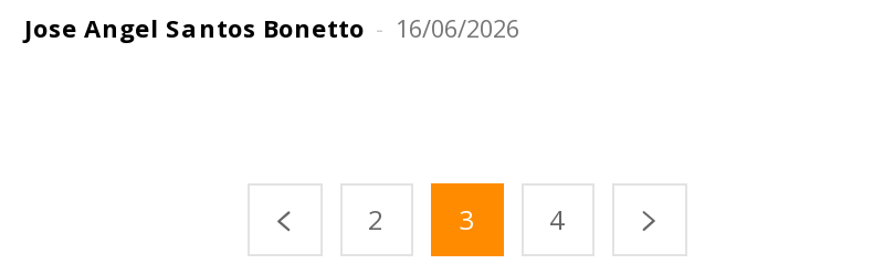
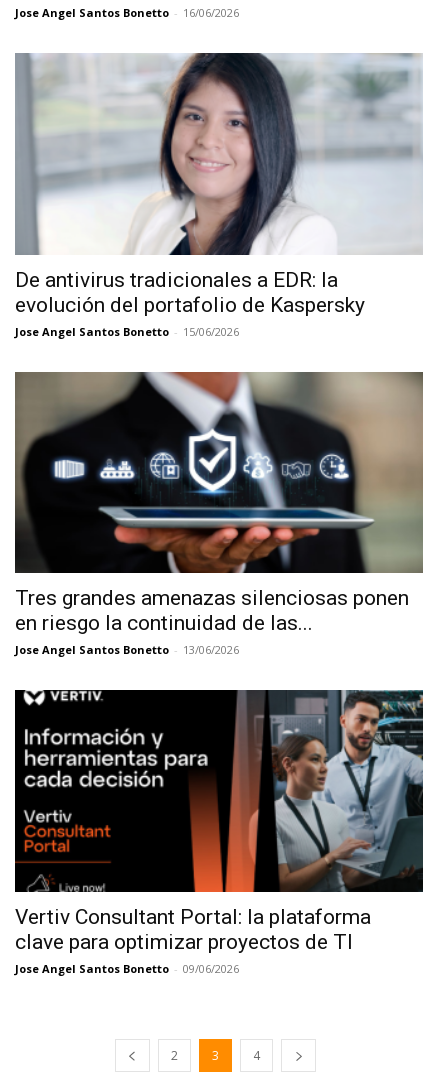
+ [image]
+ De antivirus tradicionales a EDR: la
+ evolución del portafolio de Kaspersky
+ Jose Angel Santos Bonetto - 15/06/2026

+ [image]
+ Tres grandes amenazas silenciosas ponen
+ en riesgo la continuidad de las...
+ Jose Angel Santos Bonetto - 13/06/2026

+ [image]
+ Vertiv Consultant Portal: la plataforma
+ clave para optimizar proyectos de TI
+ Jose Angel Santos Bonetto - 09/06/2026
